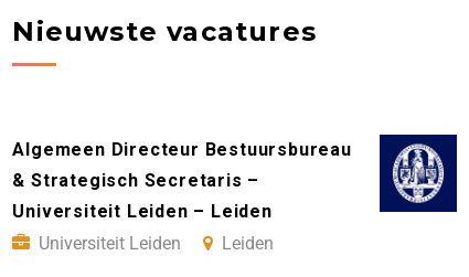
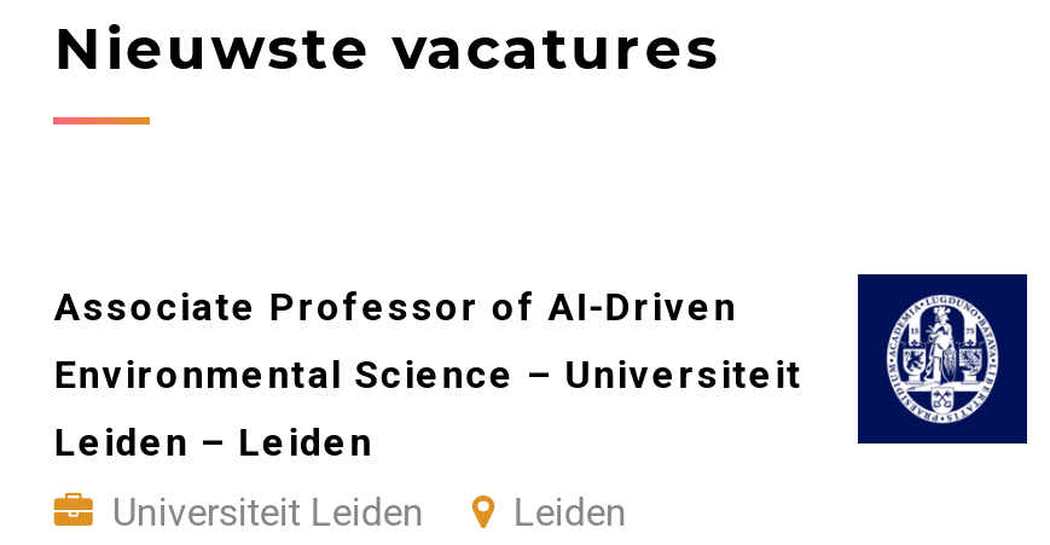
- Algemeen Directeur Bestuursbureau
+ Associate Professor of AI-Driven

- & Strategisch Secretaris –
+ Environmental Science – Universiteit

- Universiteit Leiden – Leiden
+ Leiden – Leiden
